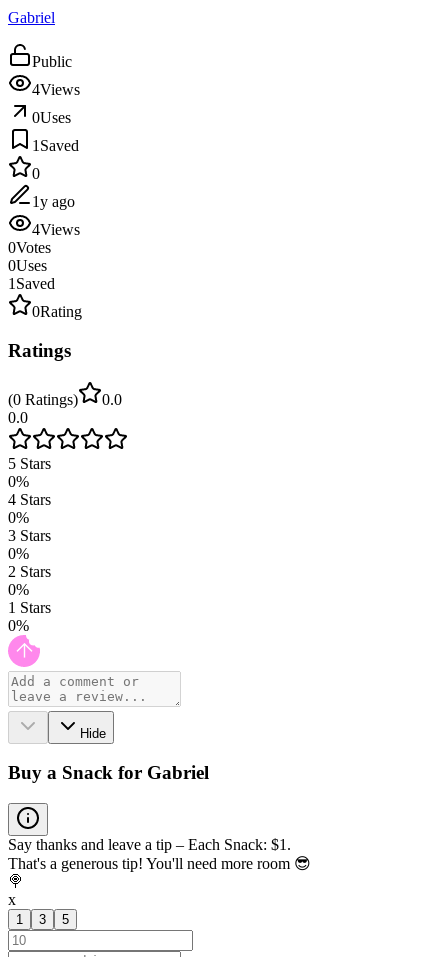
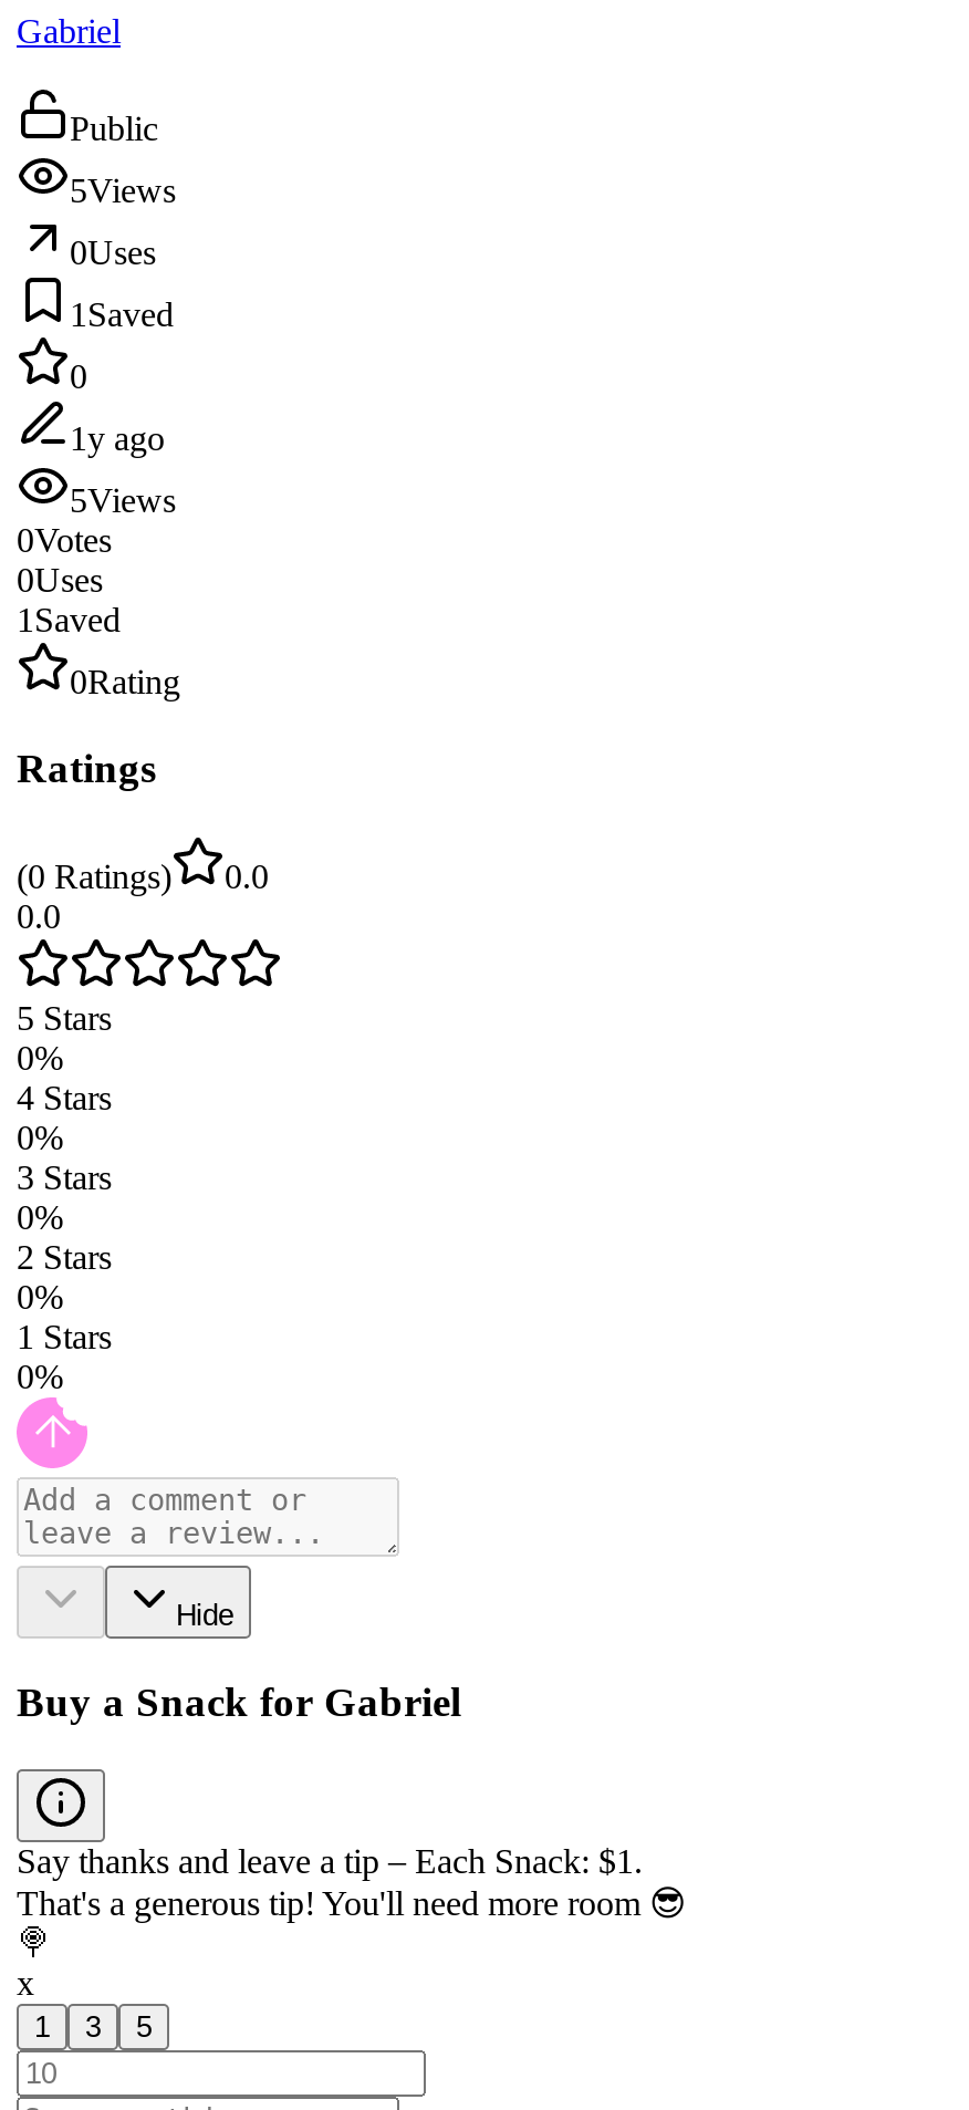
- 4Views
+ 5Views

- 4Views
+ 5Views
